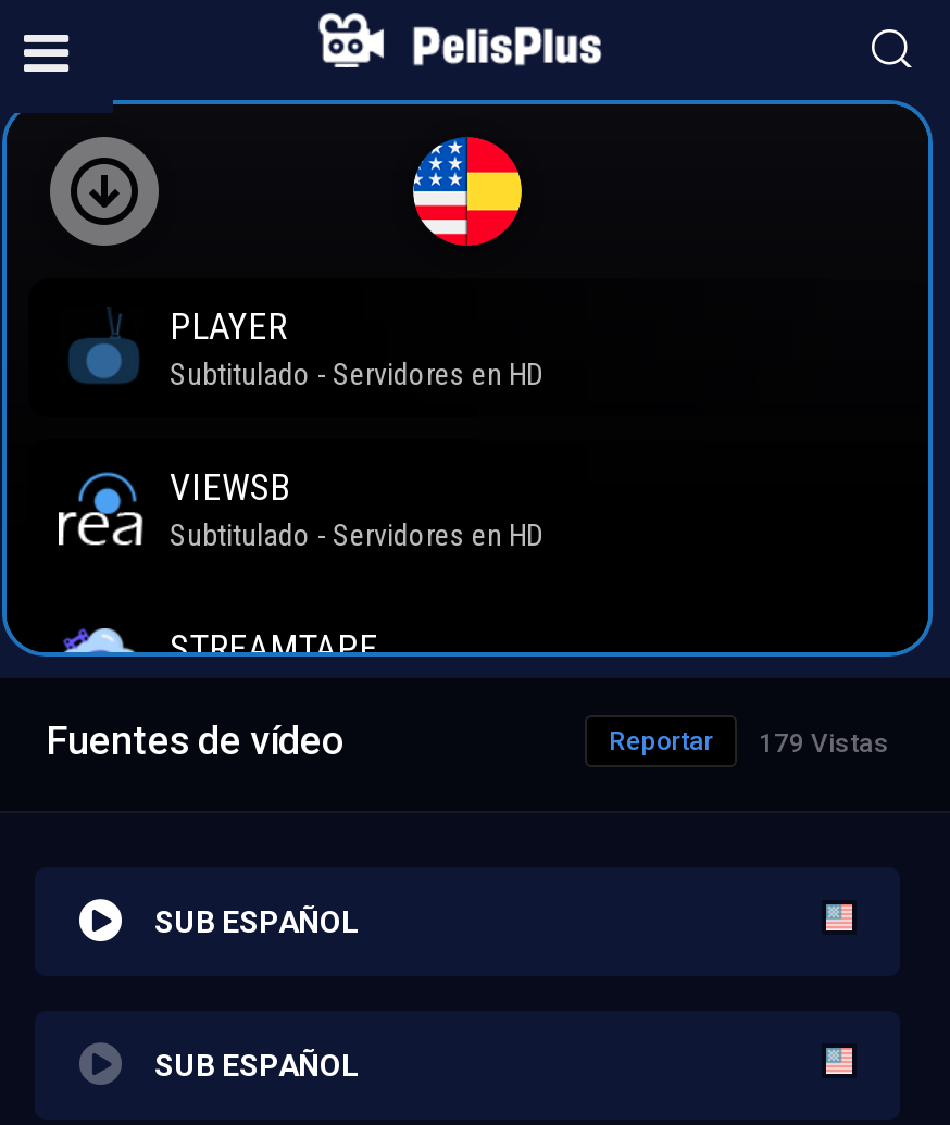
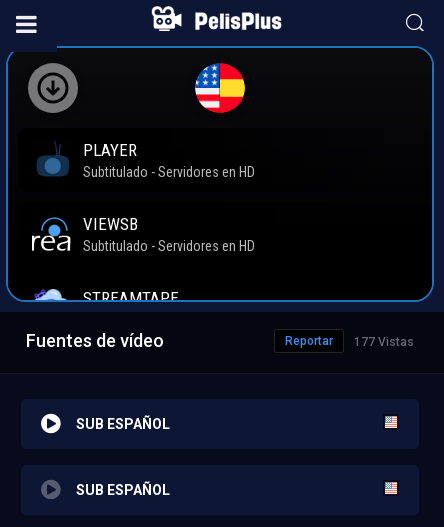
- Reportar 179 Vistas
+ Reportar 177 Vistas
